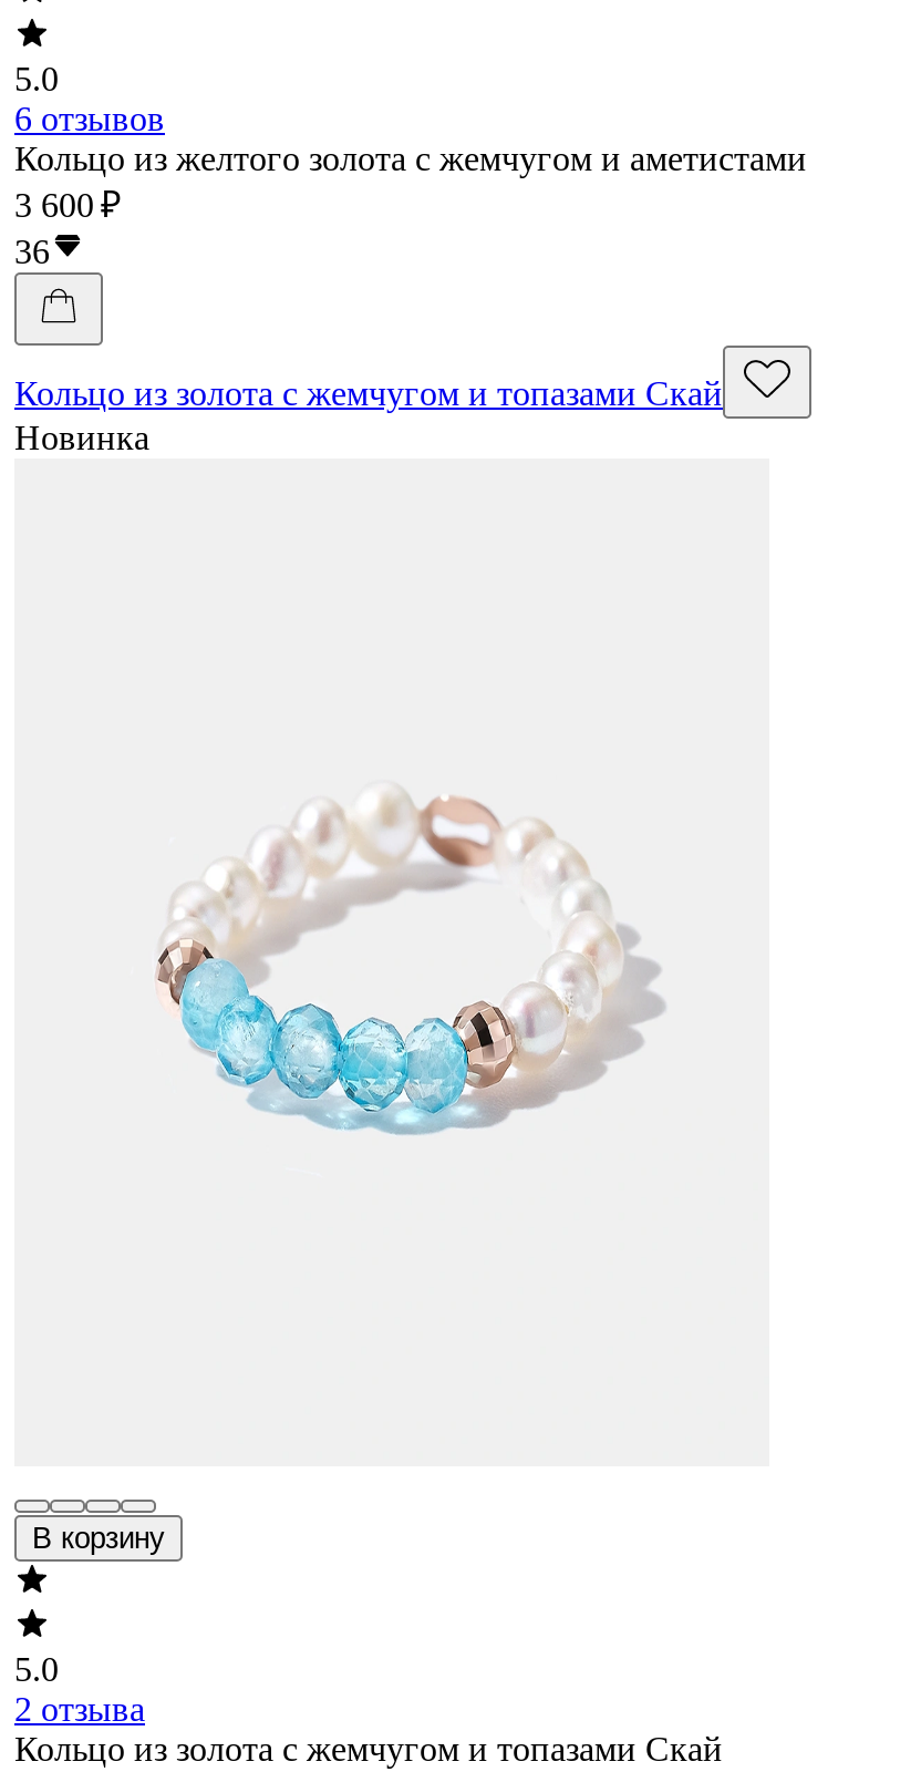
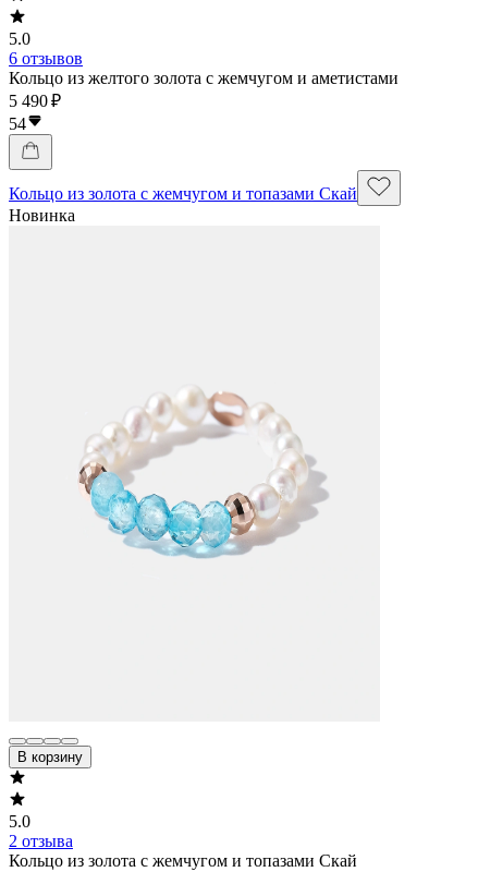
- 3 600 ₽
+ 5 490 ₽

- 36
+ 54
